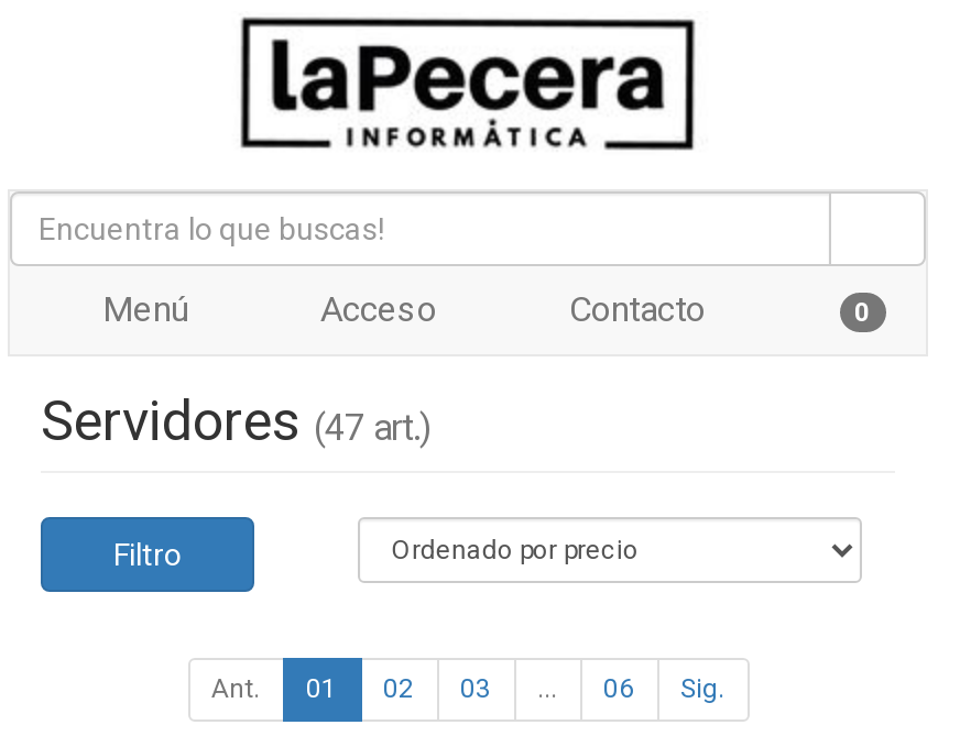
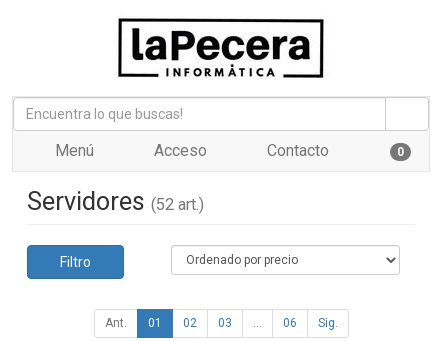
- Servidores (47 art.)
+ Servidores (52 art.)
